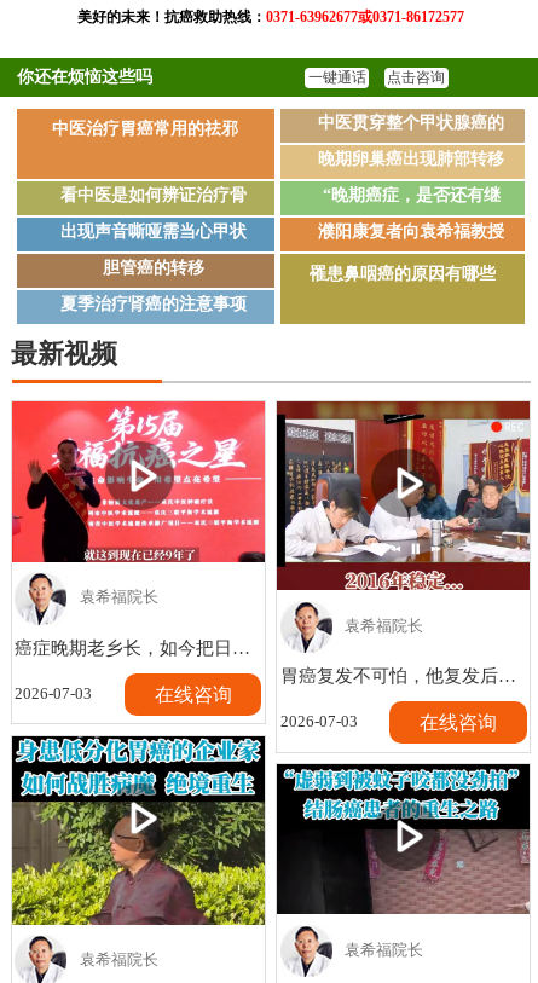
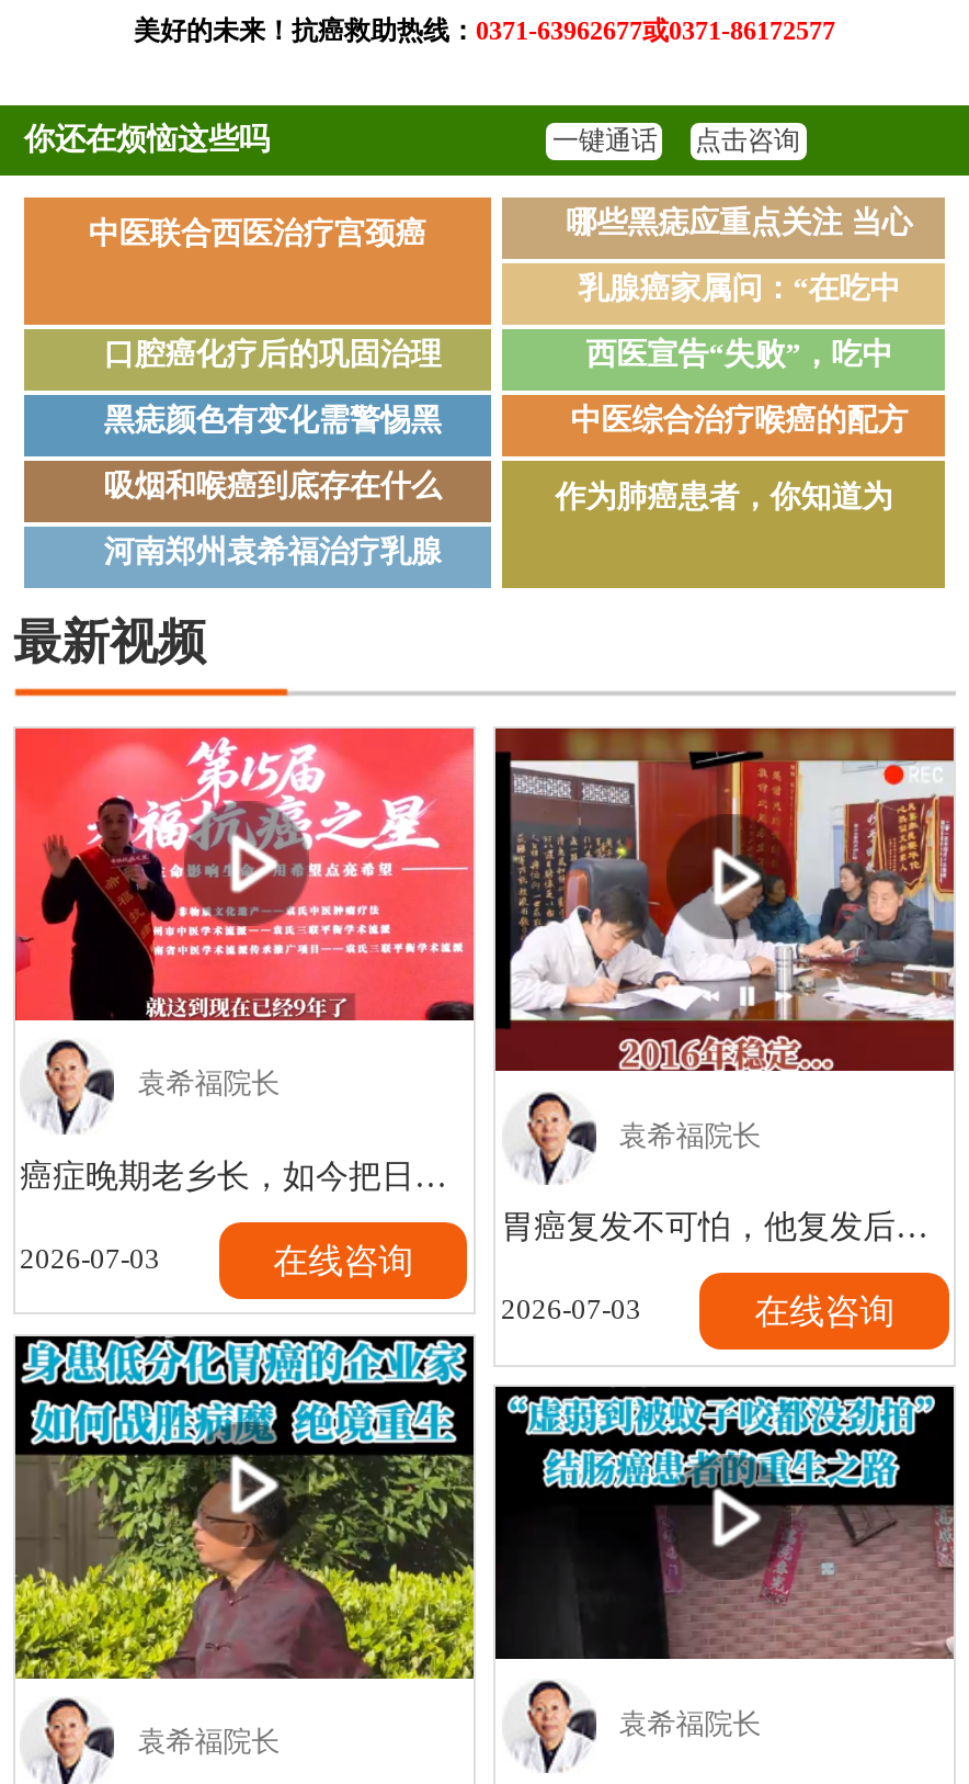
- 中医治疗胃癌常用的祛邪
- 中医贯穿整个甲状腺癌的
+ 中医联合西医治疗宫颈癌
+ 哪些黑痣应重点关注 当心

- 晚期卵巢癌出现肺部转移
+ 乳腺癌家属问：“在吃中

- 看中医是如何辨证治疗骨
- “晚期癌症，是否还有继
+ 口腔癌化疗后的巩固治理
+ 西医宣告“失败”，吃中

- 出现声音嘶哑需当心甲状
- 濮阳康复者向袁希福教授
+ 黑痣颜色有变化需警惕黑
+ 中医综合治疗喉癌的配方

- 胆管癌的转移
+ 吸烟和喉癌到底存在什么

- 罹患鼻咽癌的原因有哪些
+ 作为肺癌患者，你知道为

- 夏季治疗肾癌的注意事项
+ 河南郑州袁希福治疗乳腺
